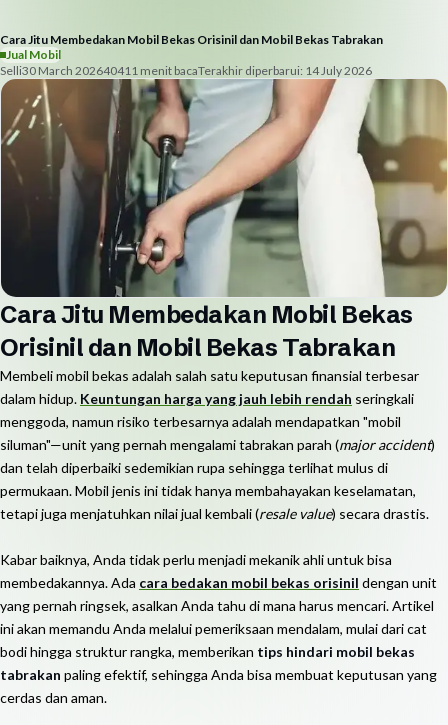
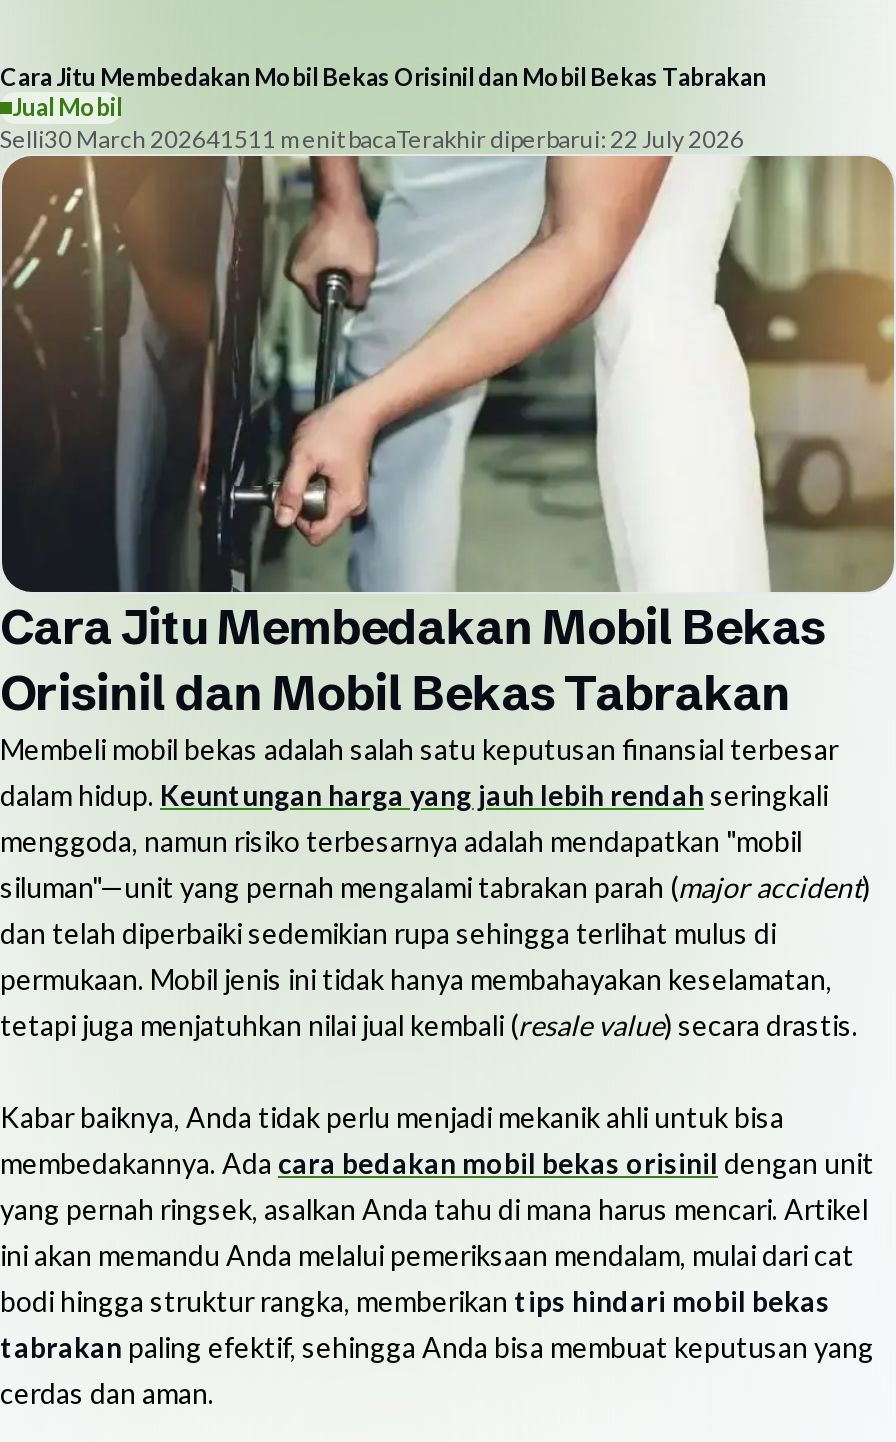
- Selli30 March 202640411 menit bacaTerakhir diperbarui: 14 July 2026
+ Selli30 March 202641511 menit bacaTerakhir diperbarui: 22 July 2026
